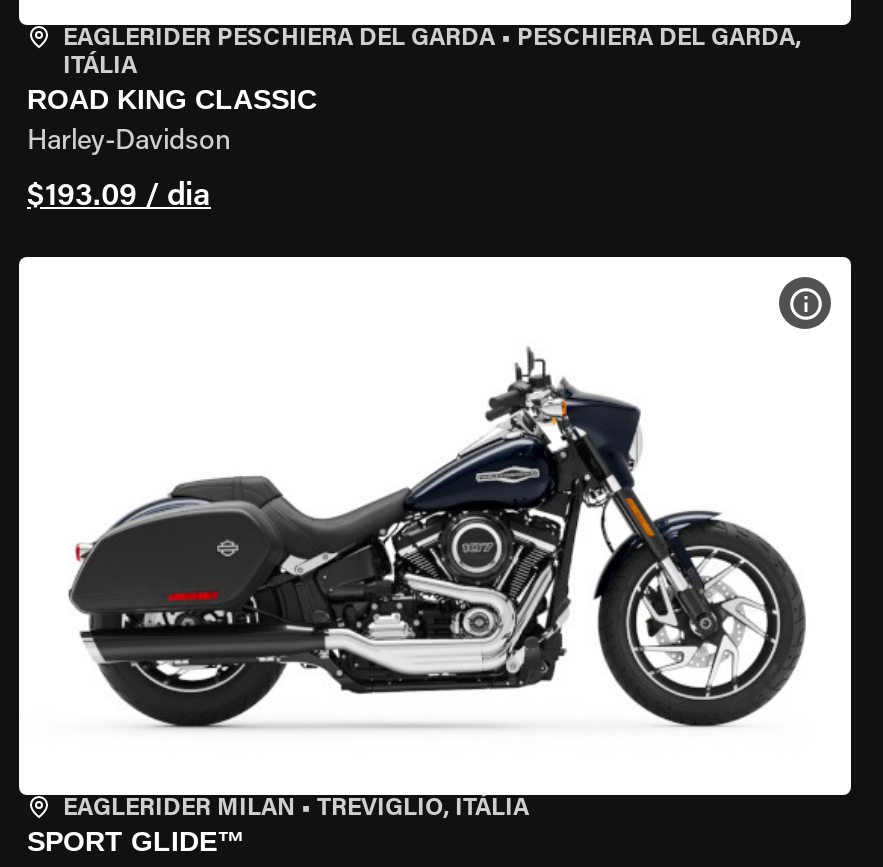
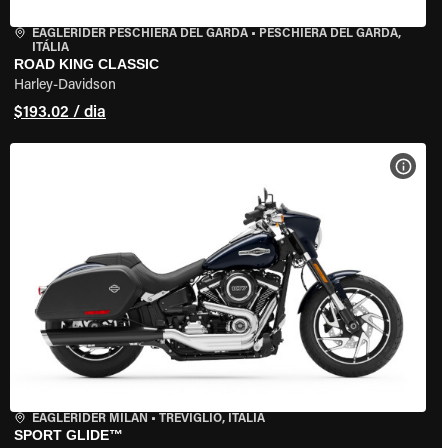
- $193.09 / dia
+ $193.02 / dia
